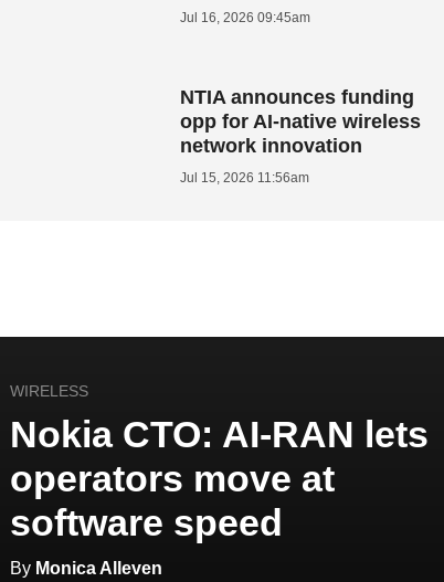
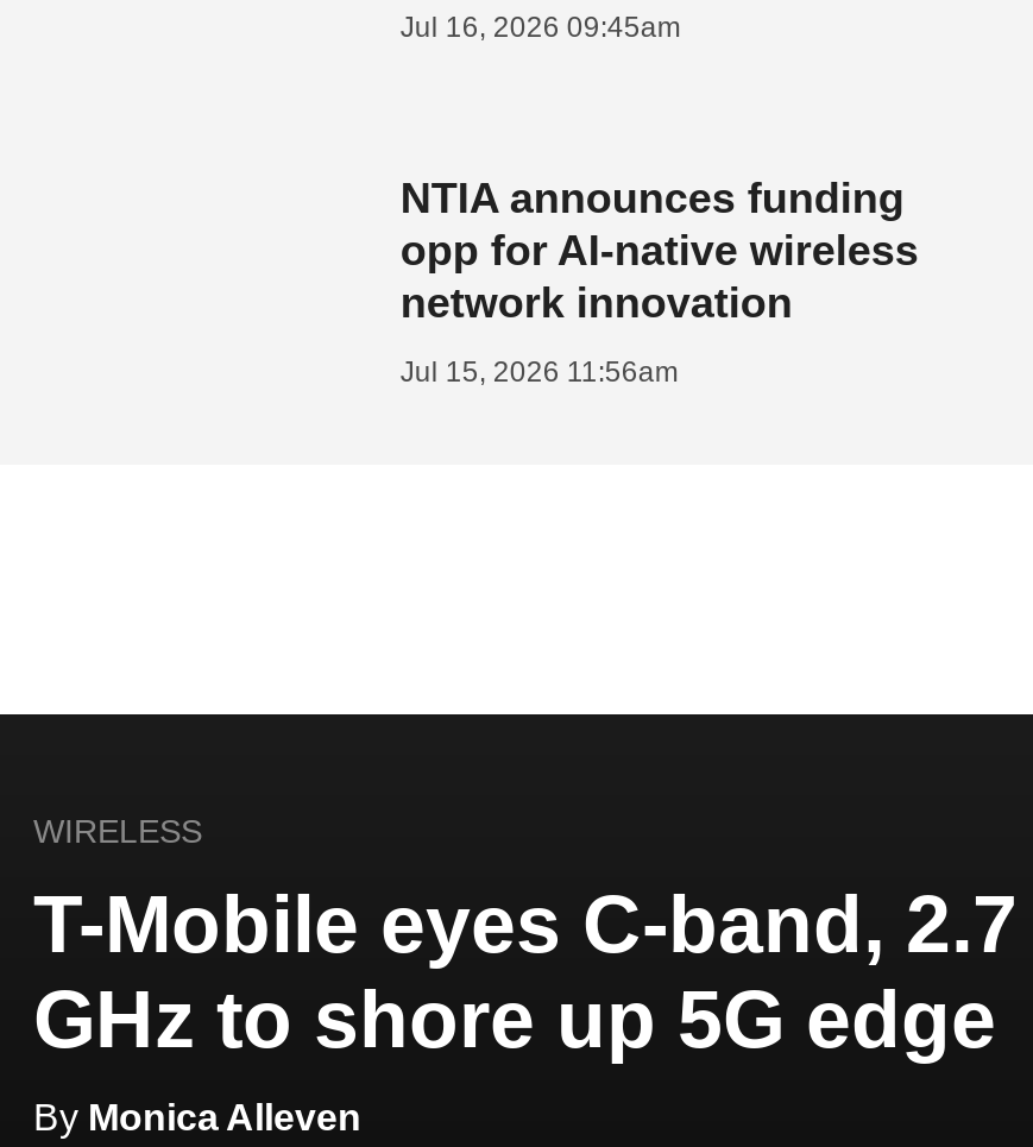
- Nokia CTO: AI-RAN lets
- operators move at
- software speed
+ T-Mobile eyes C-band, 2.7
+ GHz to shore up 5G edge
